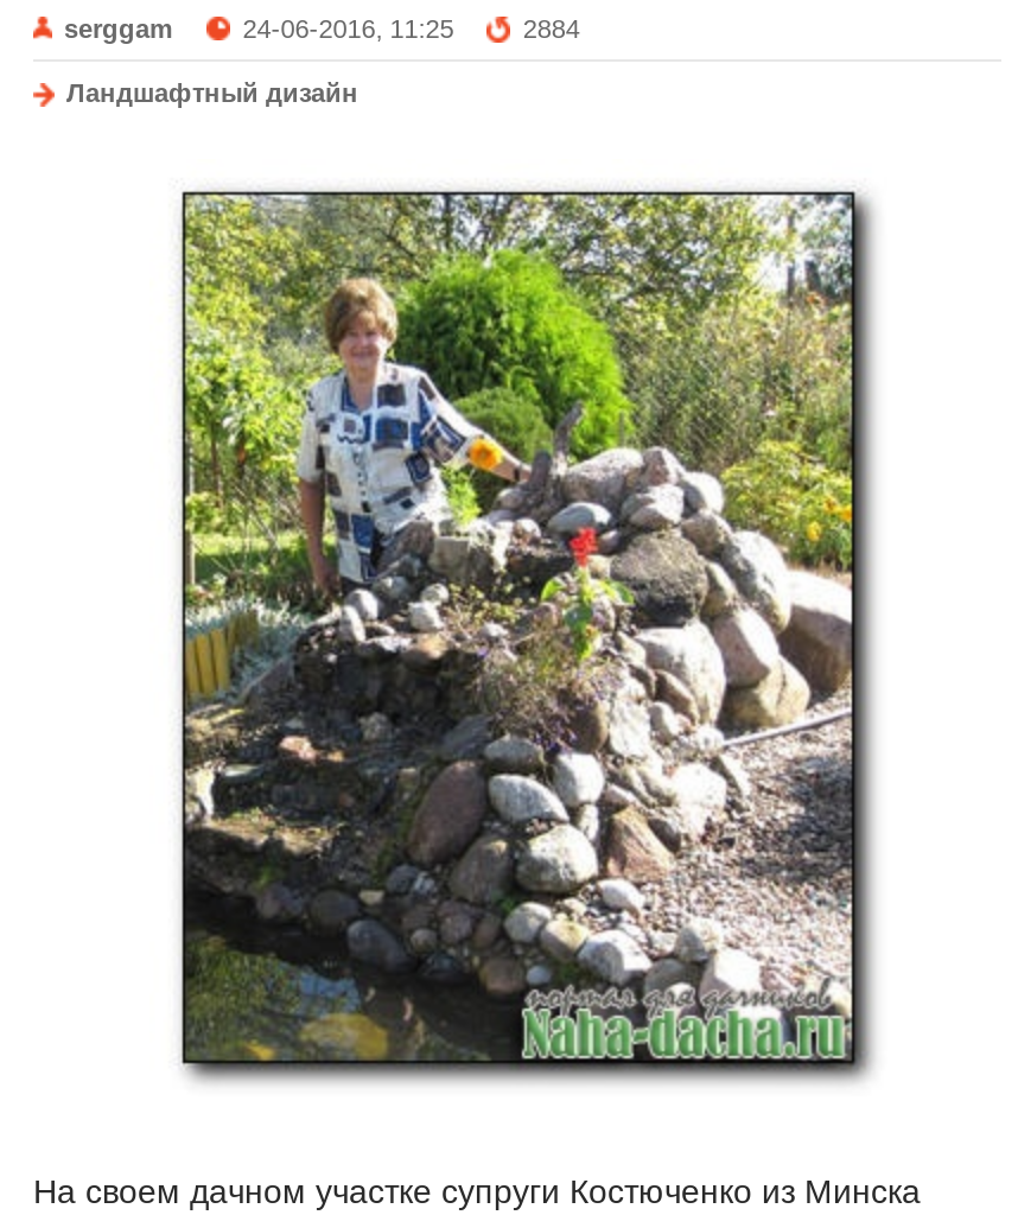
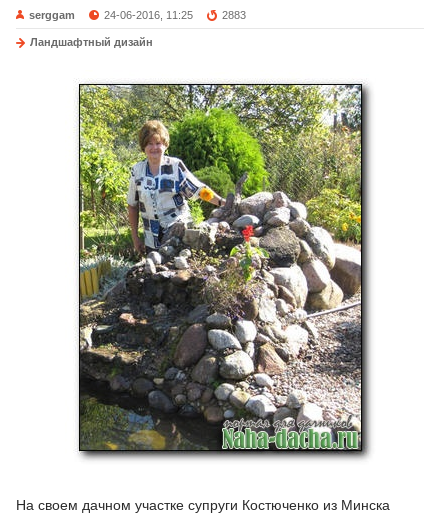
- 2884
+ 2883
